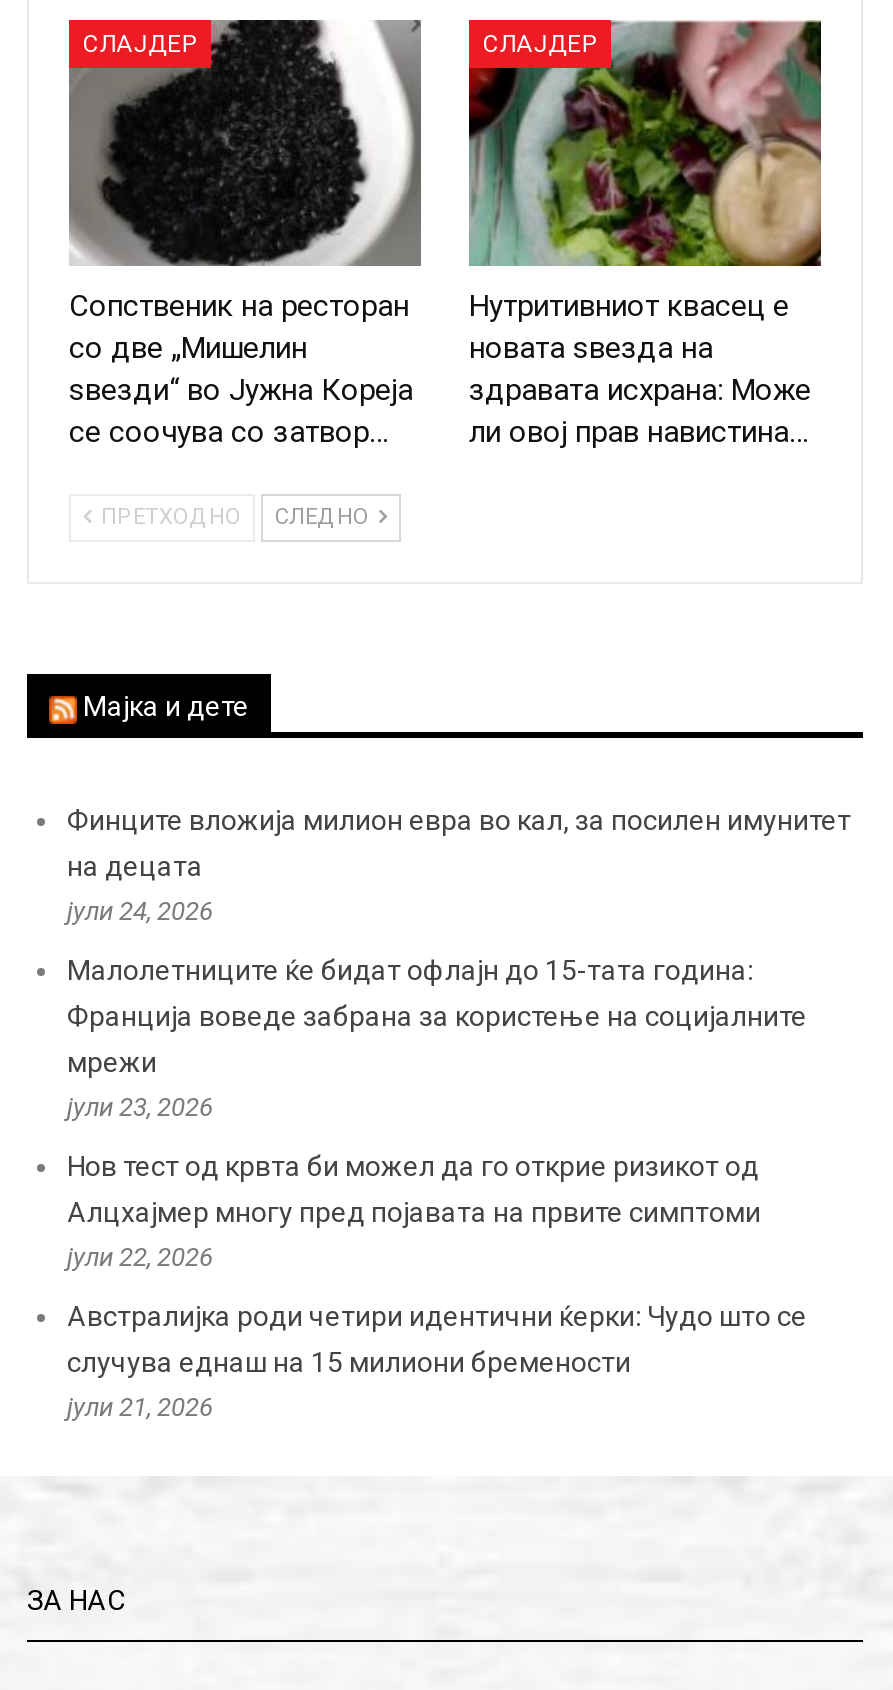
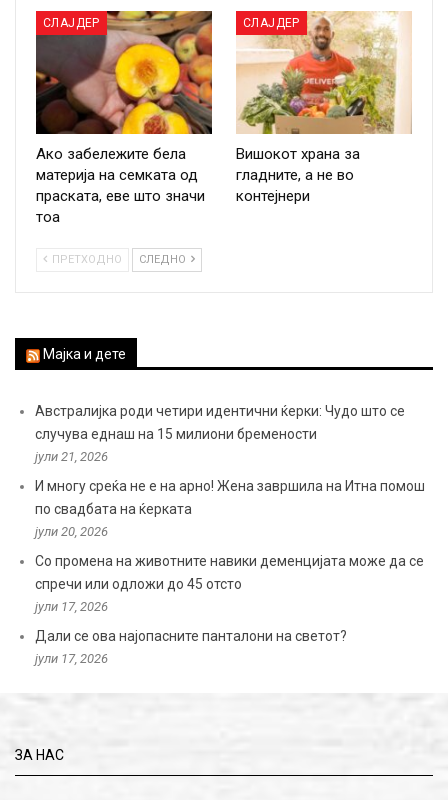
- [image]
- Сопственик на ресторан
- со две „Мишелин
- ѕвезди“ во Јужна Кореја
- се соочува со затвор…
+ [image]
+ Ако забележите бела
+ материја на семката од
+ праската, еве што значи
+ тоа

- [image]
- Нутритивниот квасец е
- новата ѕвезда на
- здравата исхрана: Може
- ли овој прав навистина…
+ [image]
+ Вишокот храна за
+ гладните, а не во
+ контејнери

- Финците вложија милион евра во кал, за посилен имунитет
- на децата
- јули 24, 2026
- Малолетниците ќе бидат офлајн до 15-тата година:
- Франција воведе забрана за користење на социјалните
- мрежи
- јули 23, 2026
- Нов тест од крвта би можел да го открие ризикот од
- Алцхајмер многу пред појавата на првите симптоми
- јули 22, 2026

moved up: Австралијка роди четири идентични ќерки: Чудо што се | случува еднаш на 15 милиони бремености | јули 21, 2026

+ И многу среќа не е на арно! Жена завршила на Итна помош
+ по свадбата на ќерката
+ јули 20, 2026
+ Со промена на животните навики деменцијата може да се
+ спречи или одложи до 45 отсто
+ јули 17, 2026
+ Дали се ова најопасните панталони на светот?
+ јули 17, 2026
